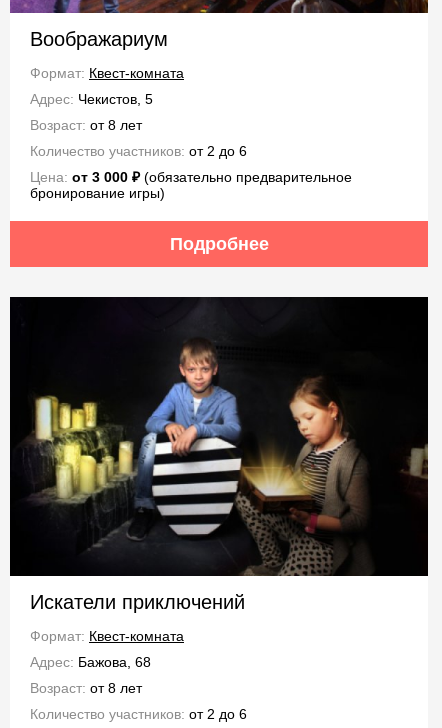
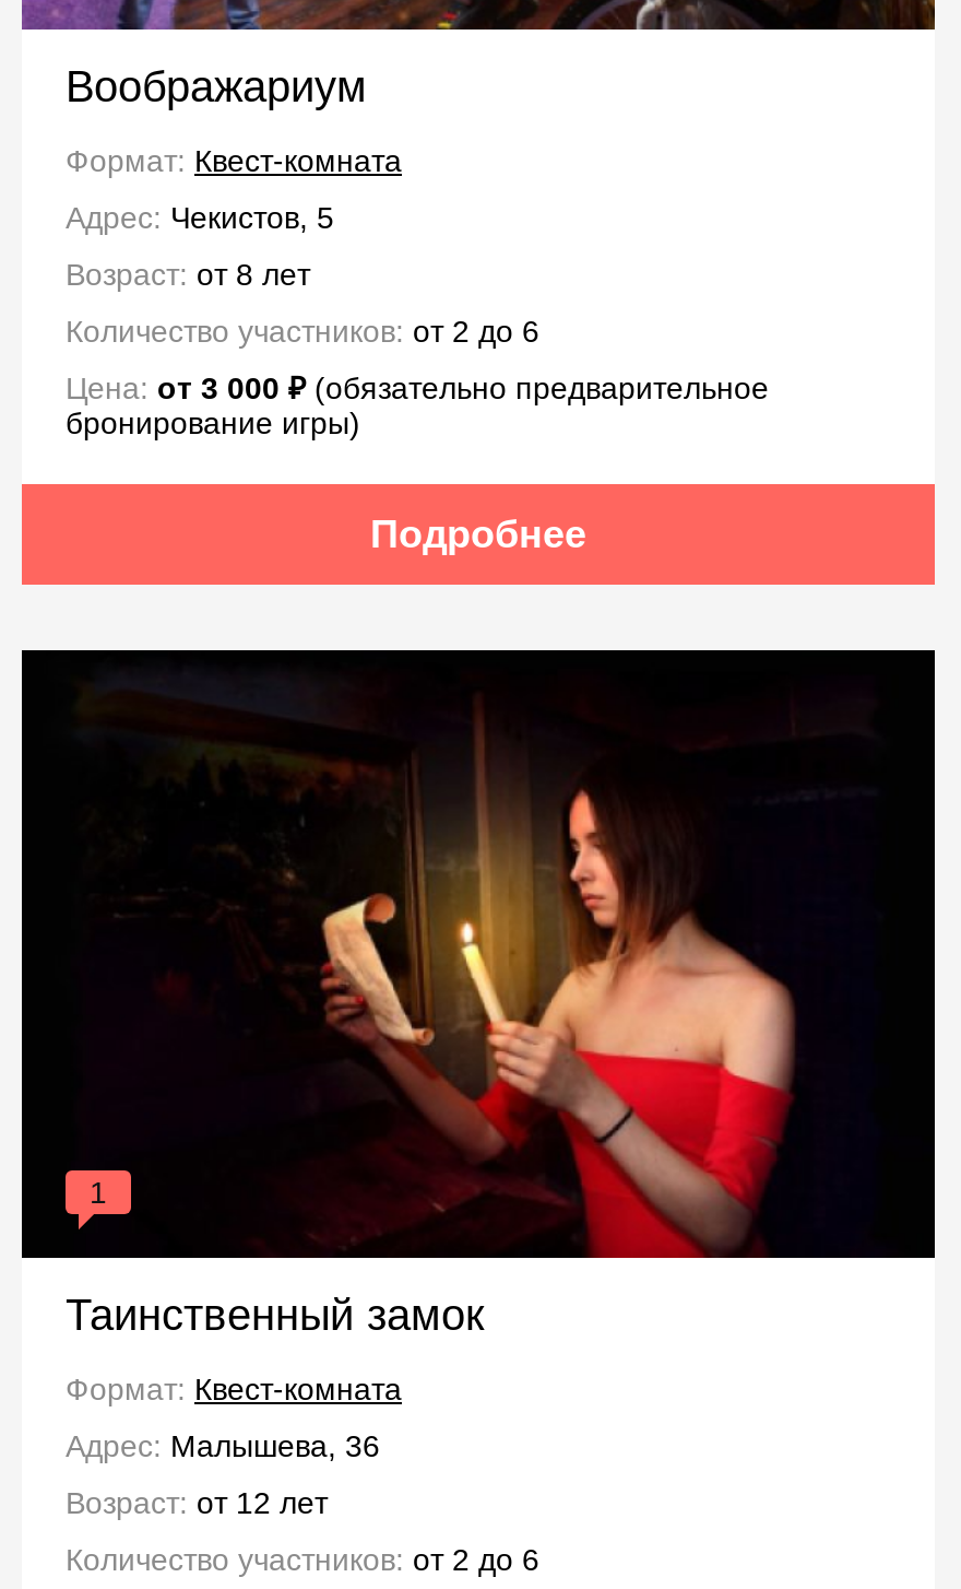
- [image]
- Искатели приключений
+ [image]
+ 1
+ Таинственный замок

- Адрес: Бажова, 68
+ Адрес: Малышева, 36

- Возраст: от 8 лет
+ Возраст: от 12 лет
